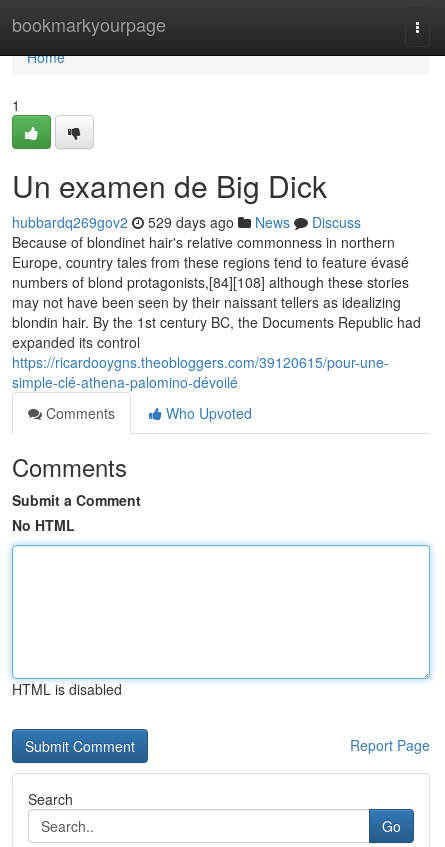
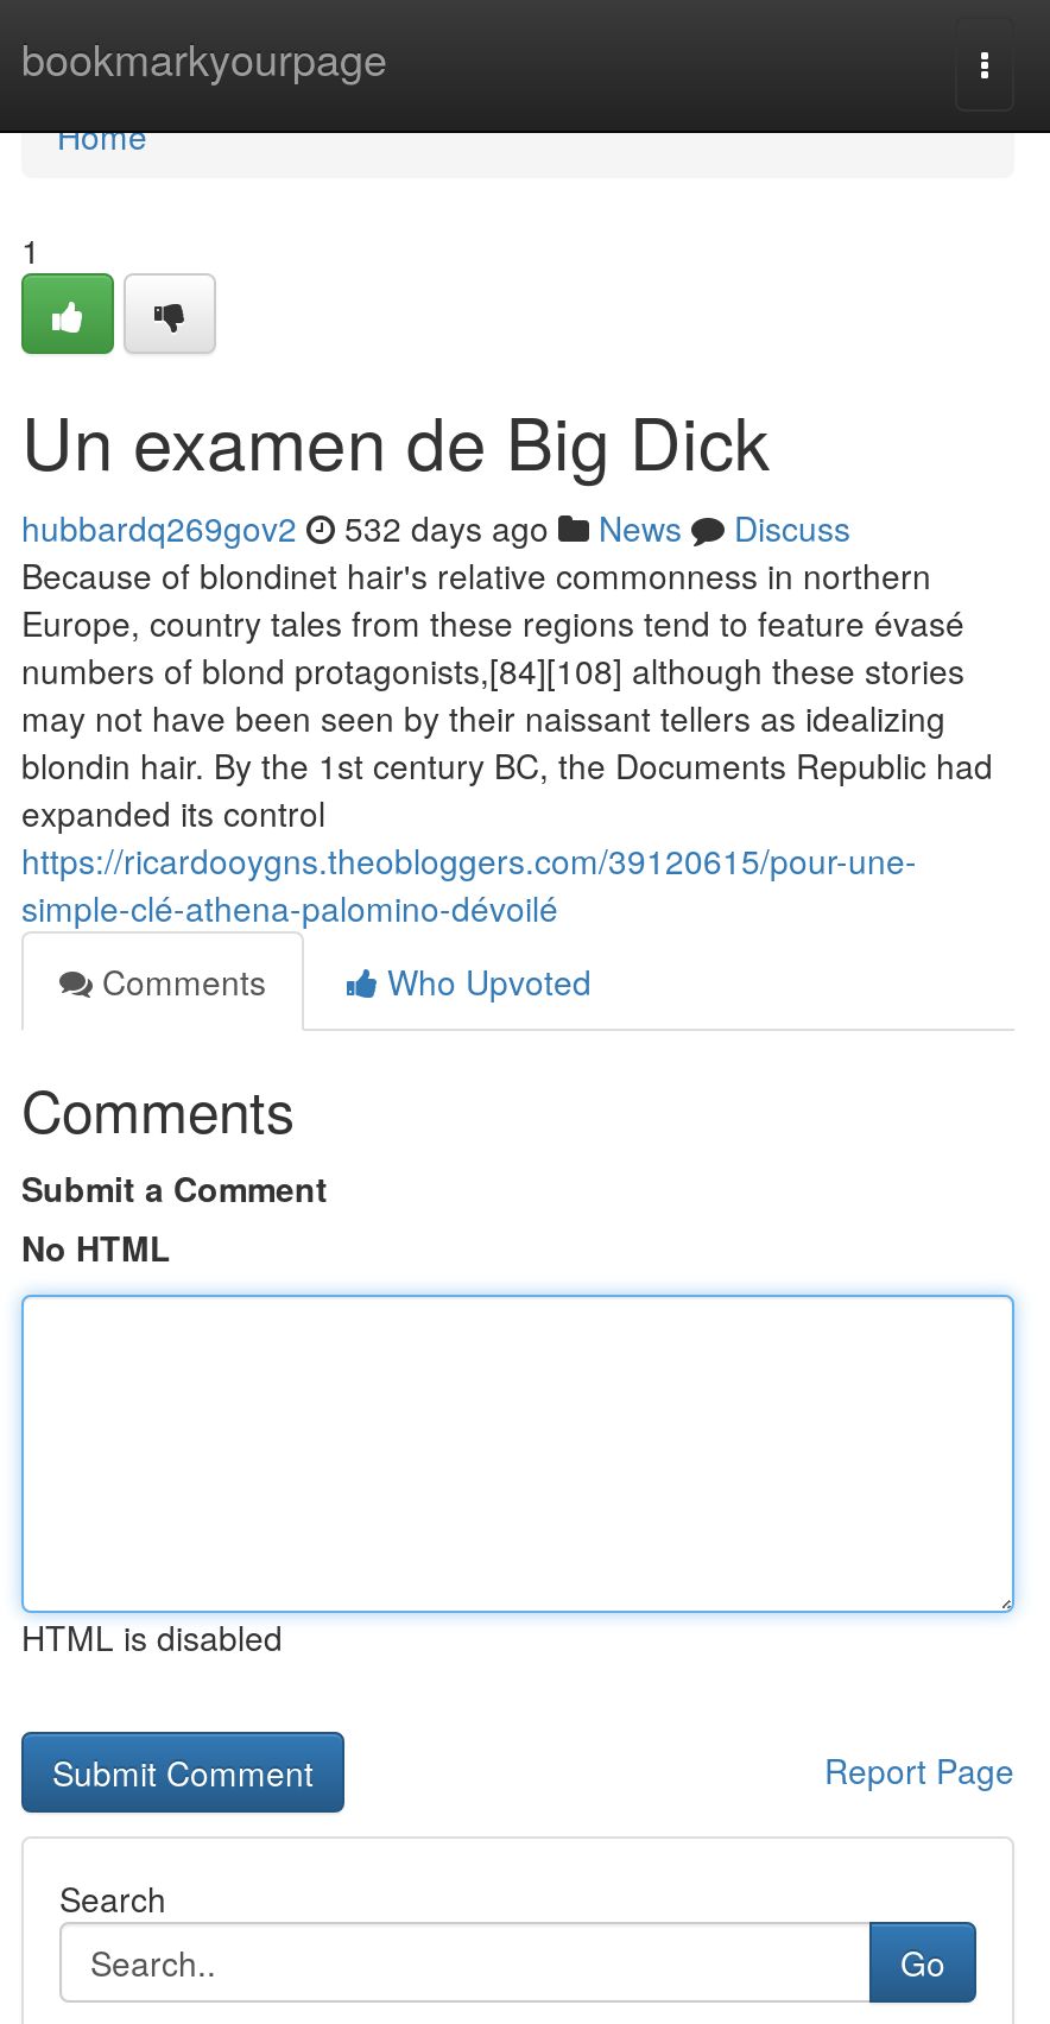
- hubbardq269gov2 529 days ago News Discuss
+ hubbardq269gov2 532 days ago News Discuss
